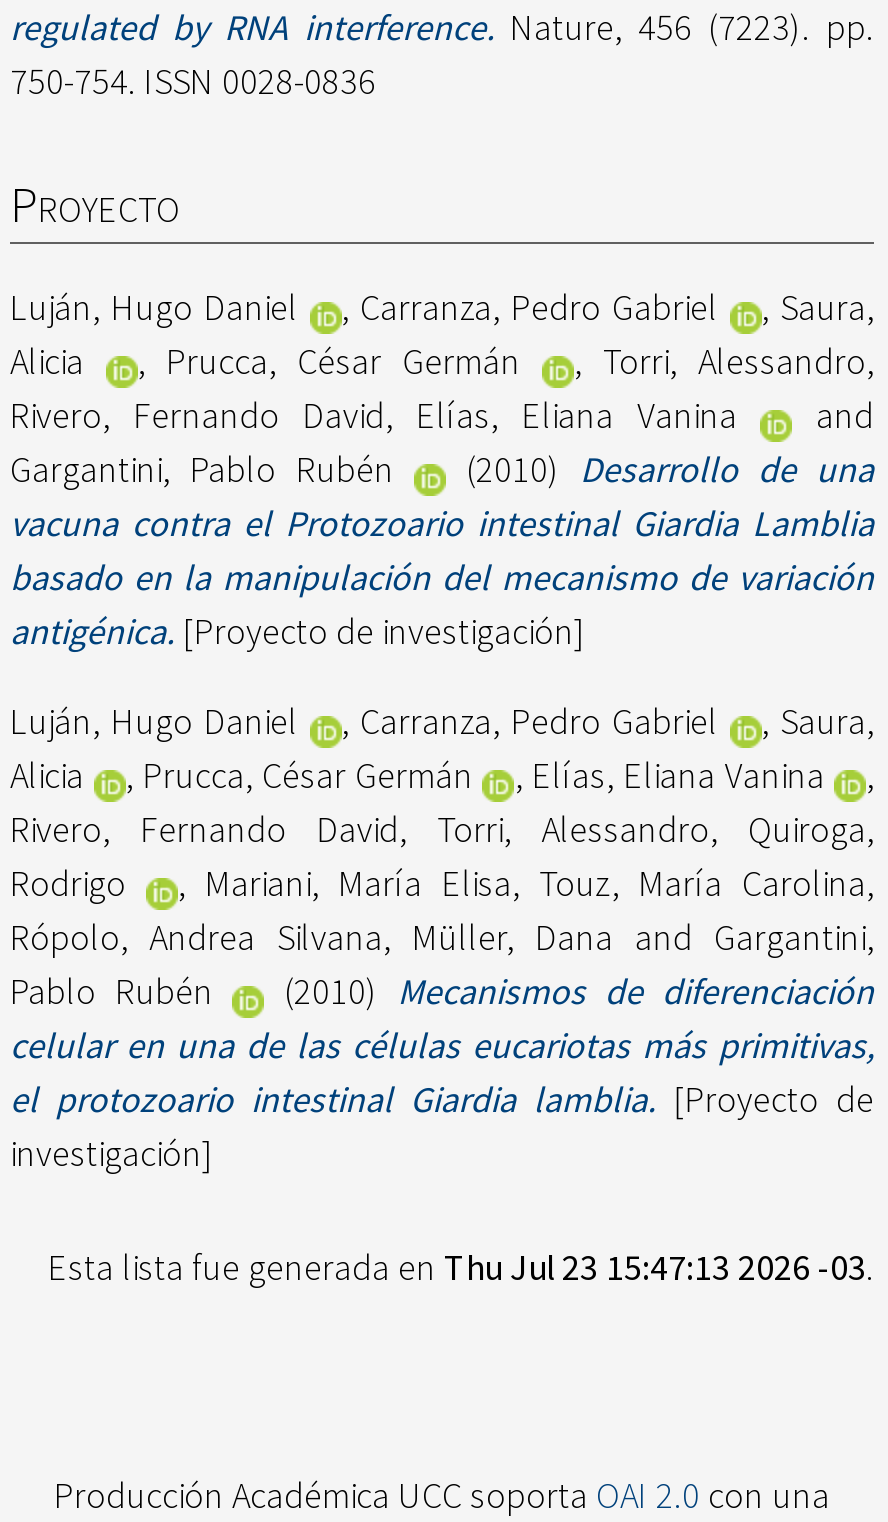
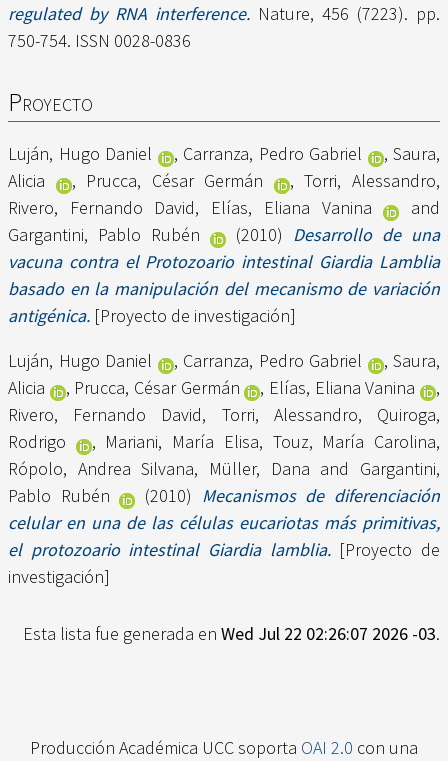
- Esta lista fue generada en Thu Jul 23 15:47:13 2026 -03.
+ Esta lista fue generada en Wed Jul 22 02:26:07 2026 -03.
